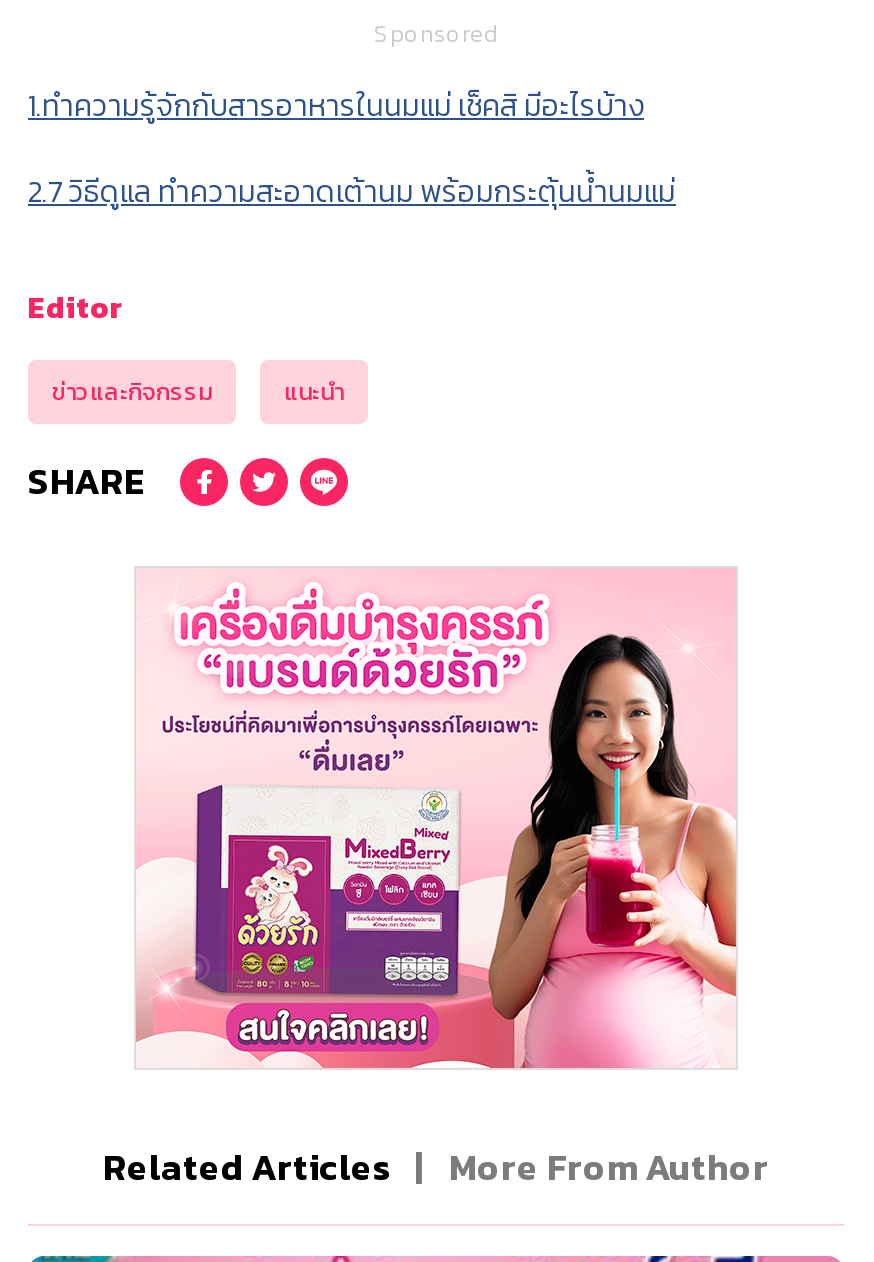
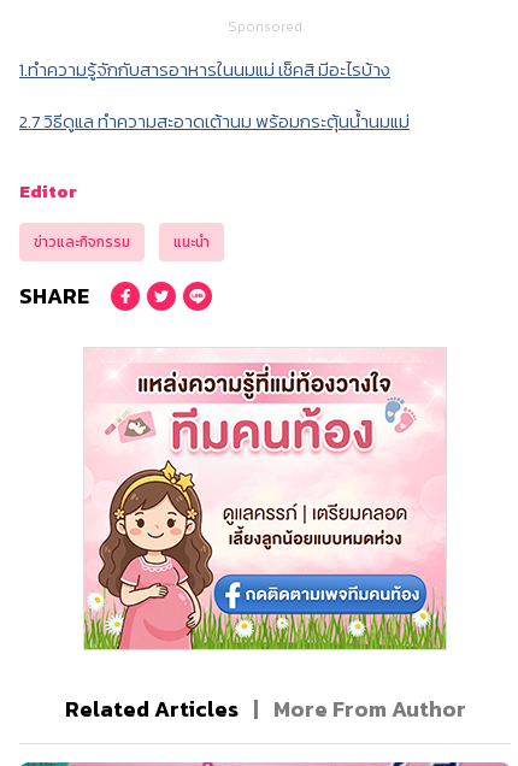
- [image]
+ [image]
